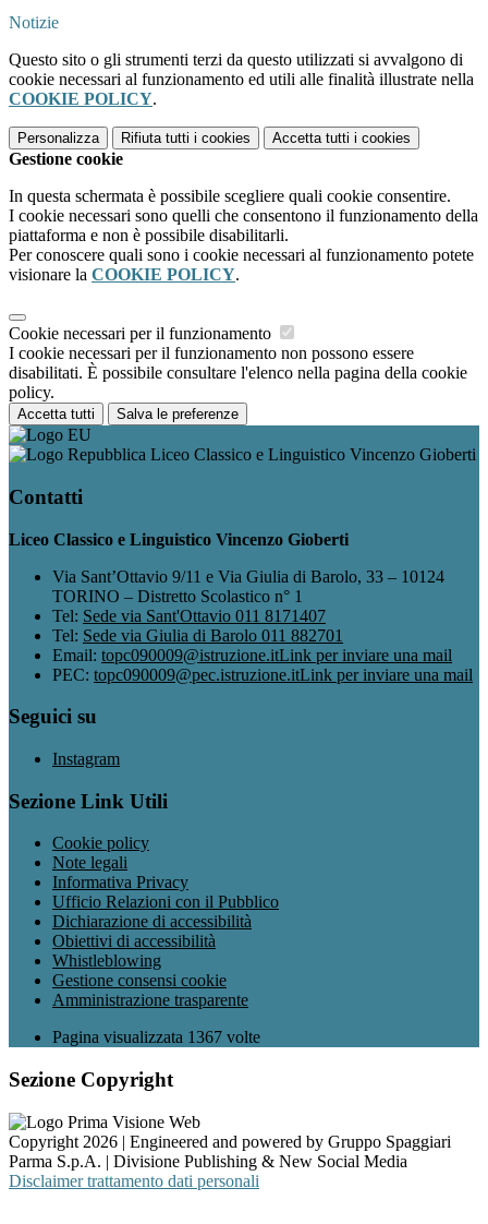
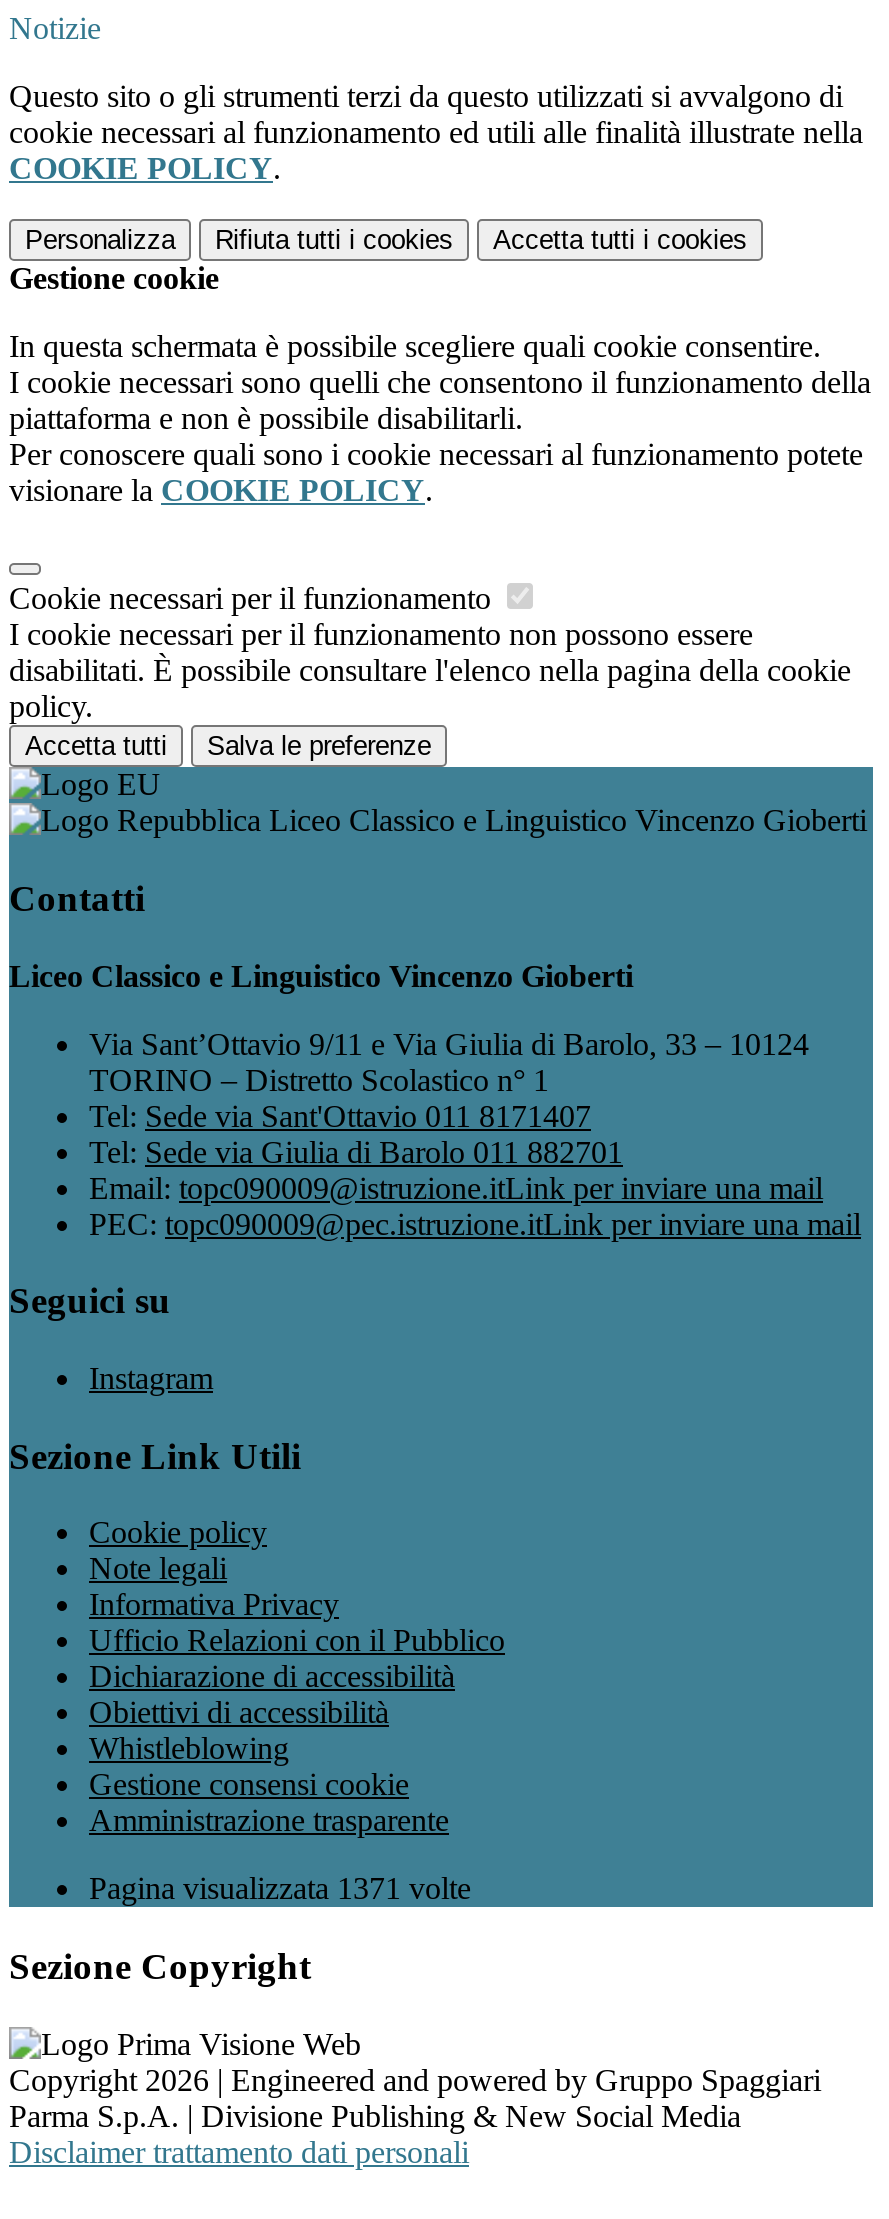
- Pagina visualizzata 1367 volte
+ Pagina visualizzata 1371 volte
